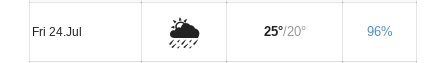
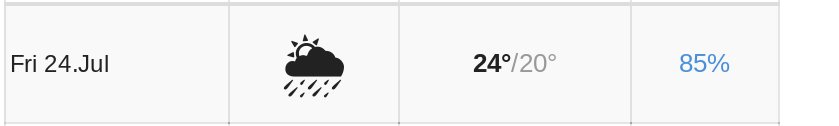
- 25°/20°
+ 24°/20°

- 96%
+ 85%
